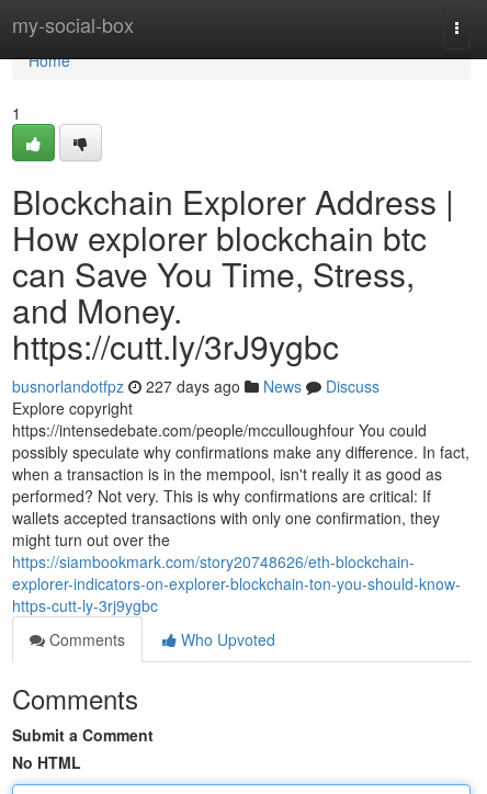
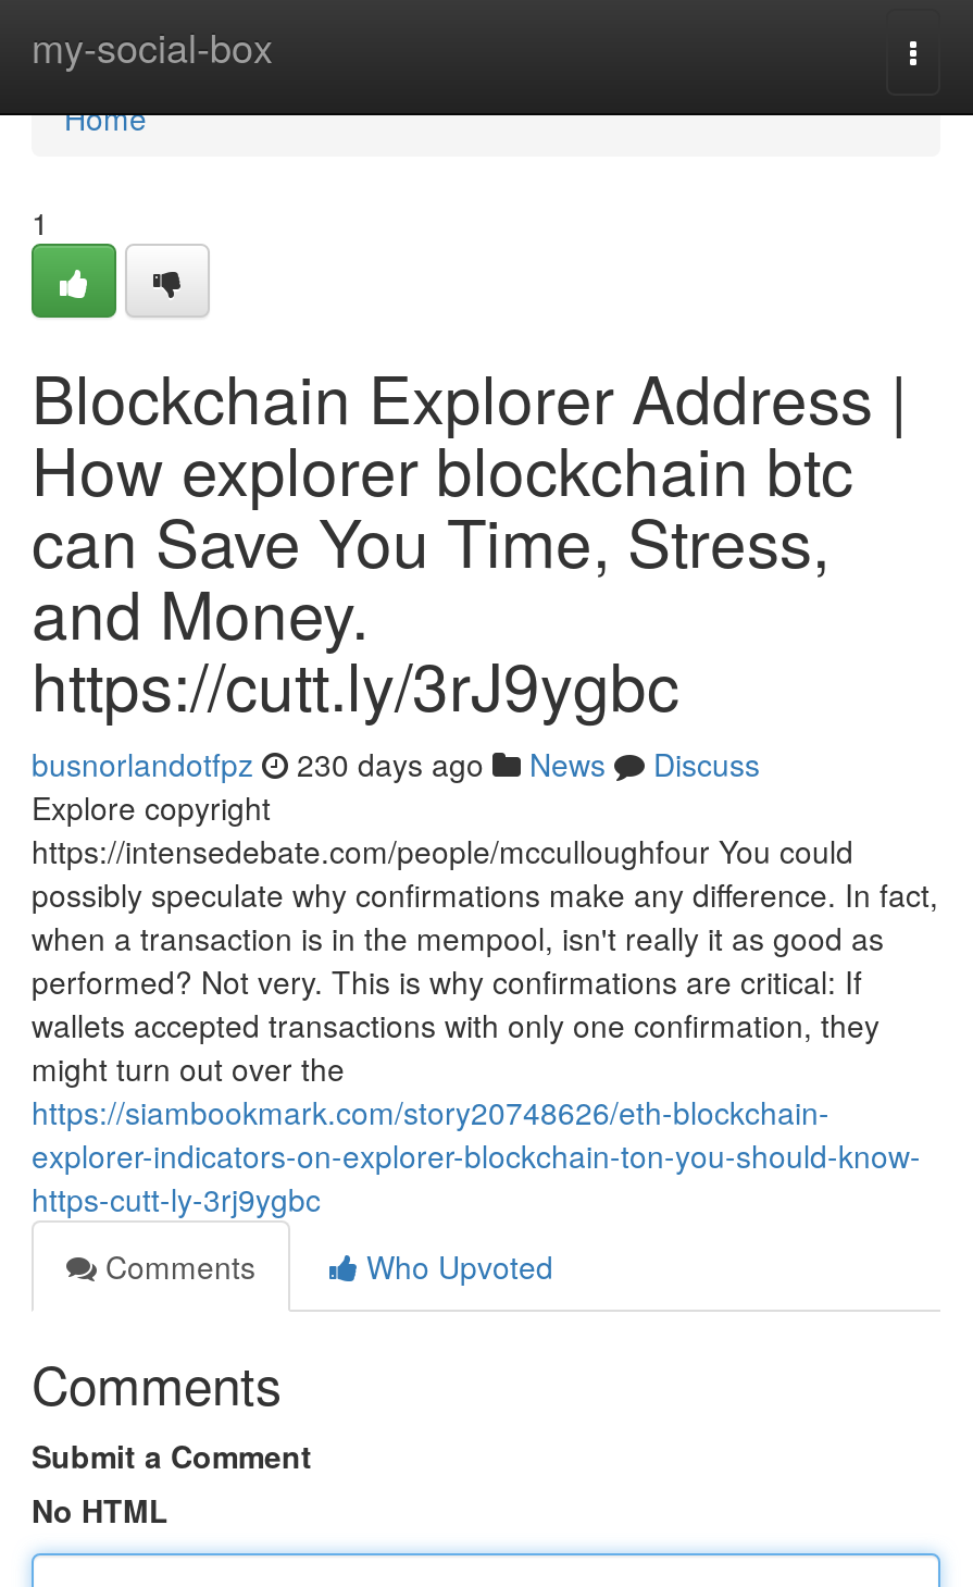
- busnorlandotfpz 227 days ago News Discuss
+ busnorlandotfpz 230 days ago News Discuss
